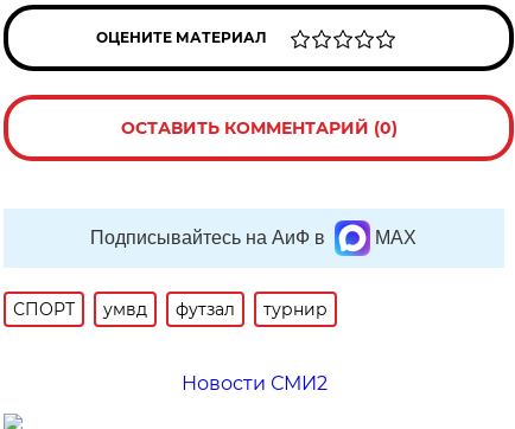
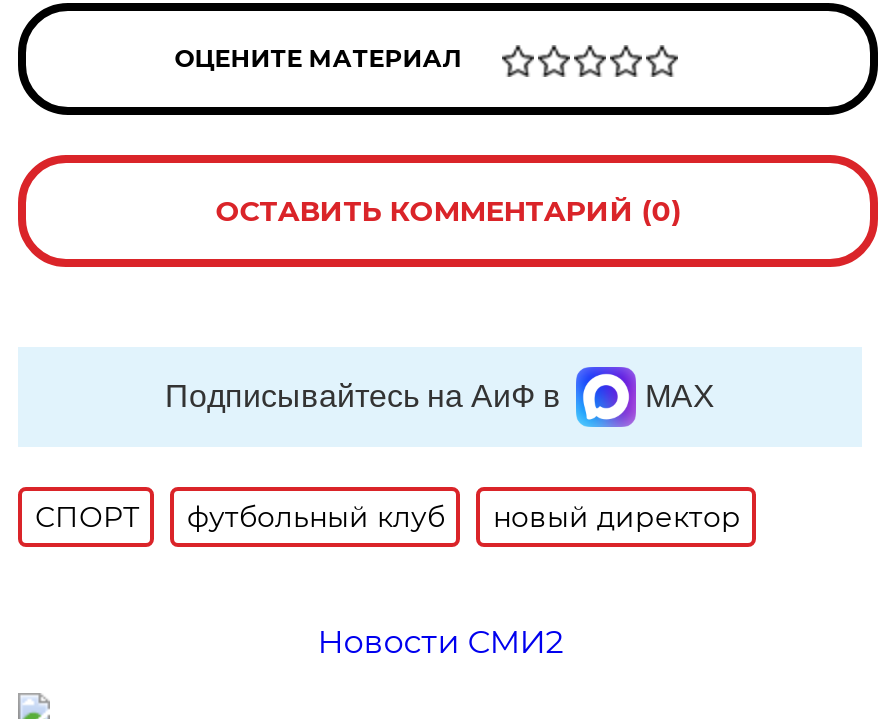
- умвд
- футзал
- турнир
+ футбольный клуб
+ новый директор
